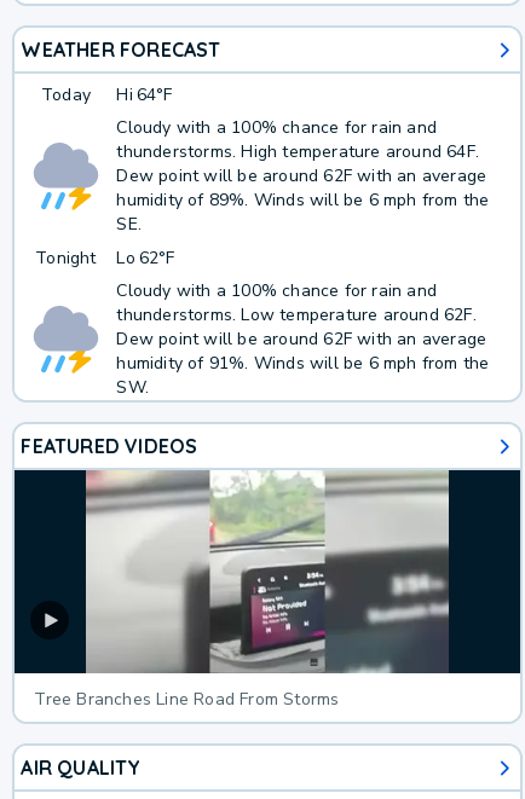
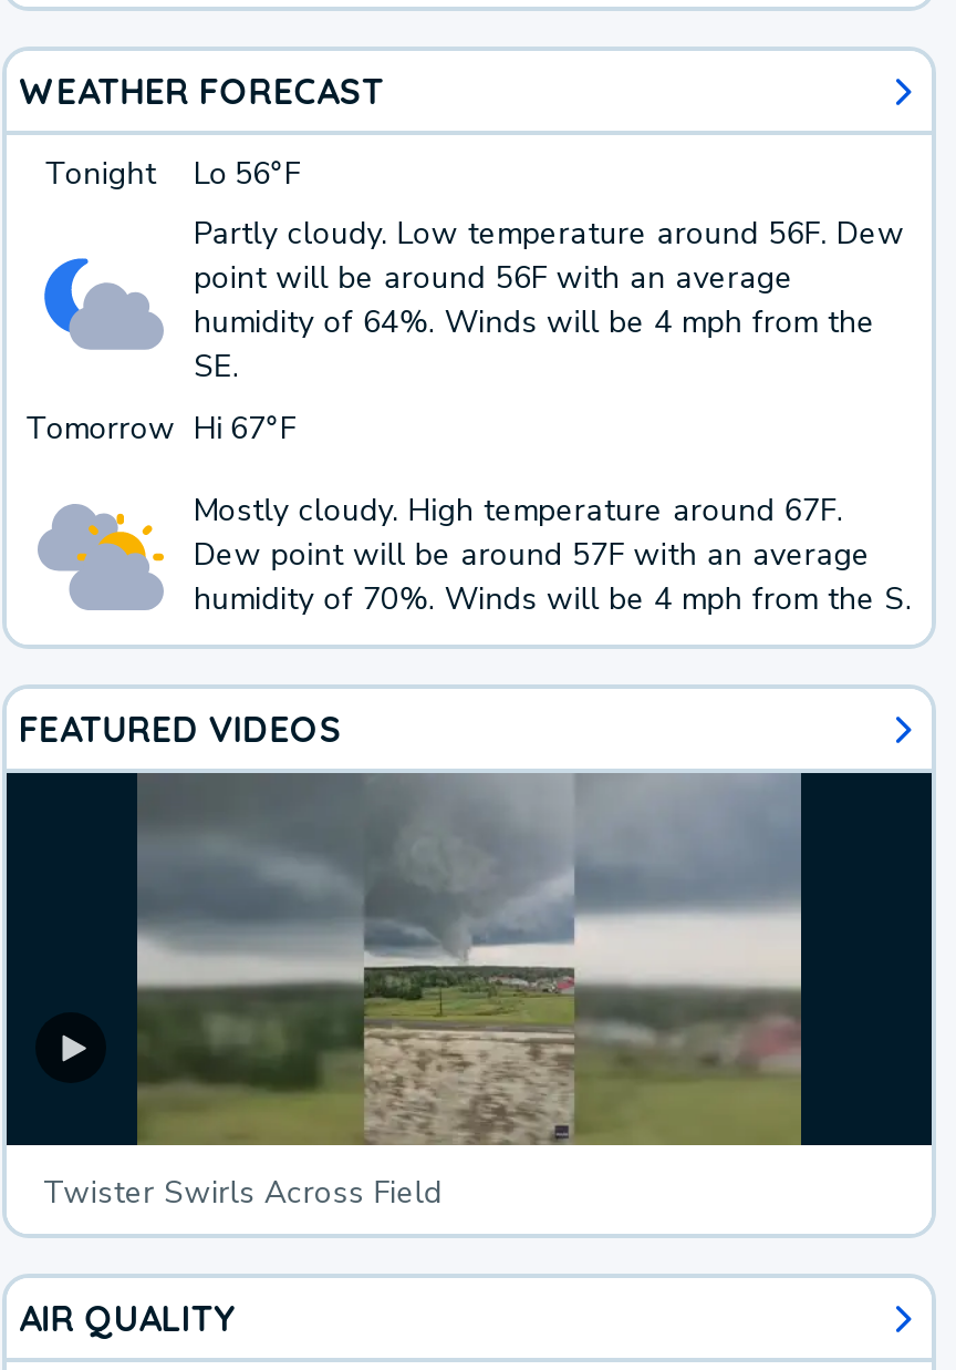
- [image]
- Today
- Hi 64°F
- Cloudy with a 100% chance for rain and
- thunderstorms. High temperature around 64F.
- Dew point will be around 62F with an average
- humidity of 89%. Winds will be 6 mph from the
+ [image]
+ Tonight
+ Lo 56°F
+ Partly cloudy. Low temperature around 56F. Dew
+ point will be around 56F with an average
+ humidity of 64%. Winds will be 4 mph from the

- [image]
- Tonight
- Lo 62°F
- Cloudy with a 100% chance for rain and
- thunderstorms. Low temperature around 62F.
- Dew point will be around 62F with an average
- humidity of 91%. Winds will be 6 mph from the
- SW.
+ [image]
+ Tomorrow Hi 67°F
+ Mostly cloudy. High temperature around 67F.
+ Dew point will be around 57F with an average
+ humidity of 70%. Winds will be 4 mph from the S.

- [image]
- Tree Branches Line Road From Storms
+ [image]
+ Twister Swirls Across Field
